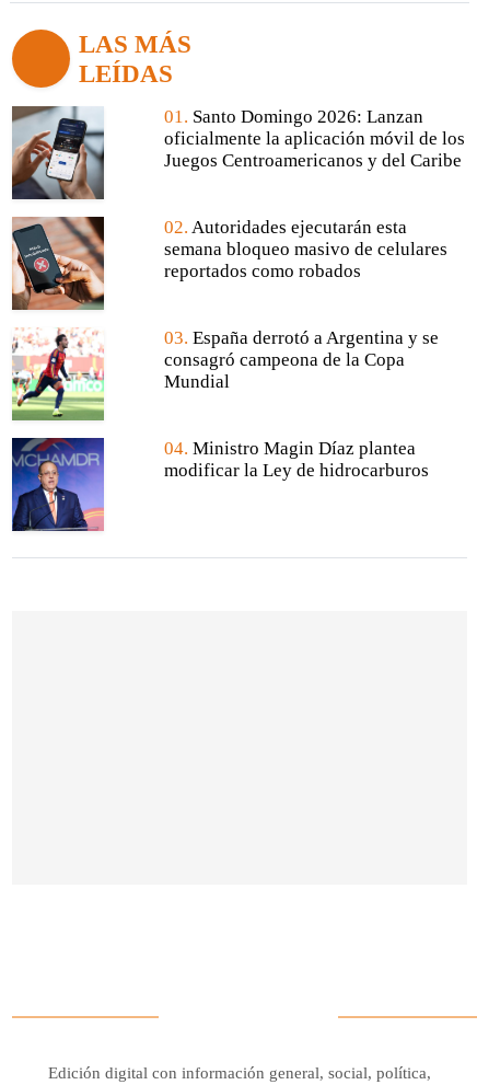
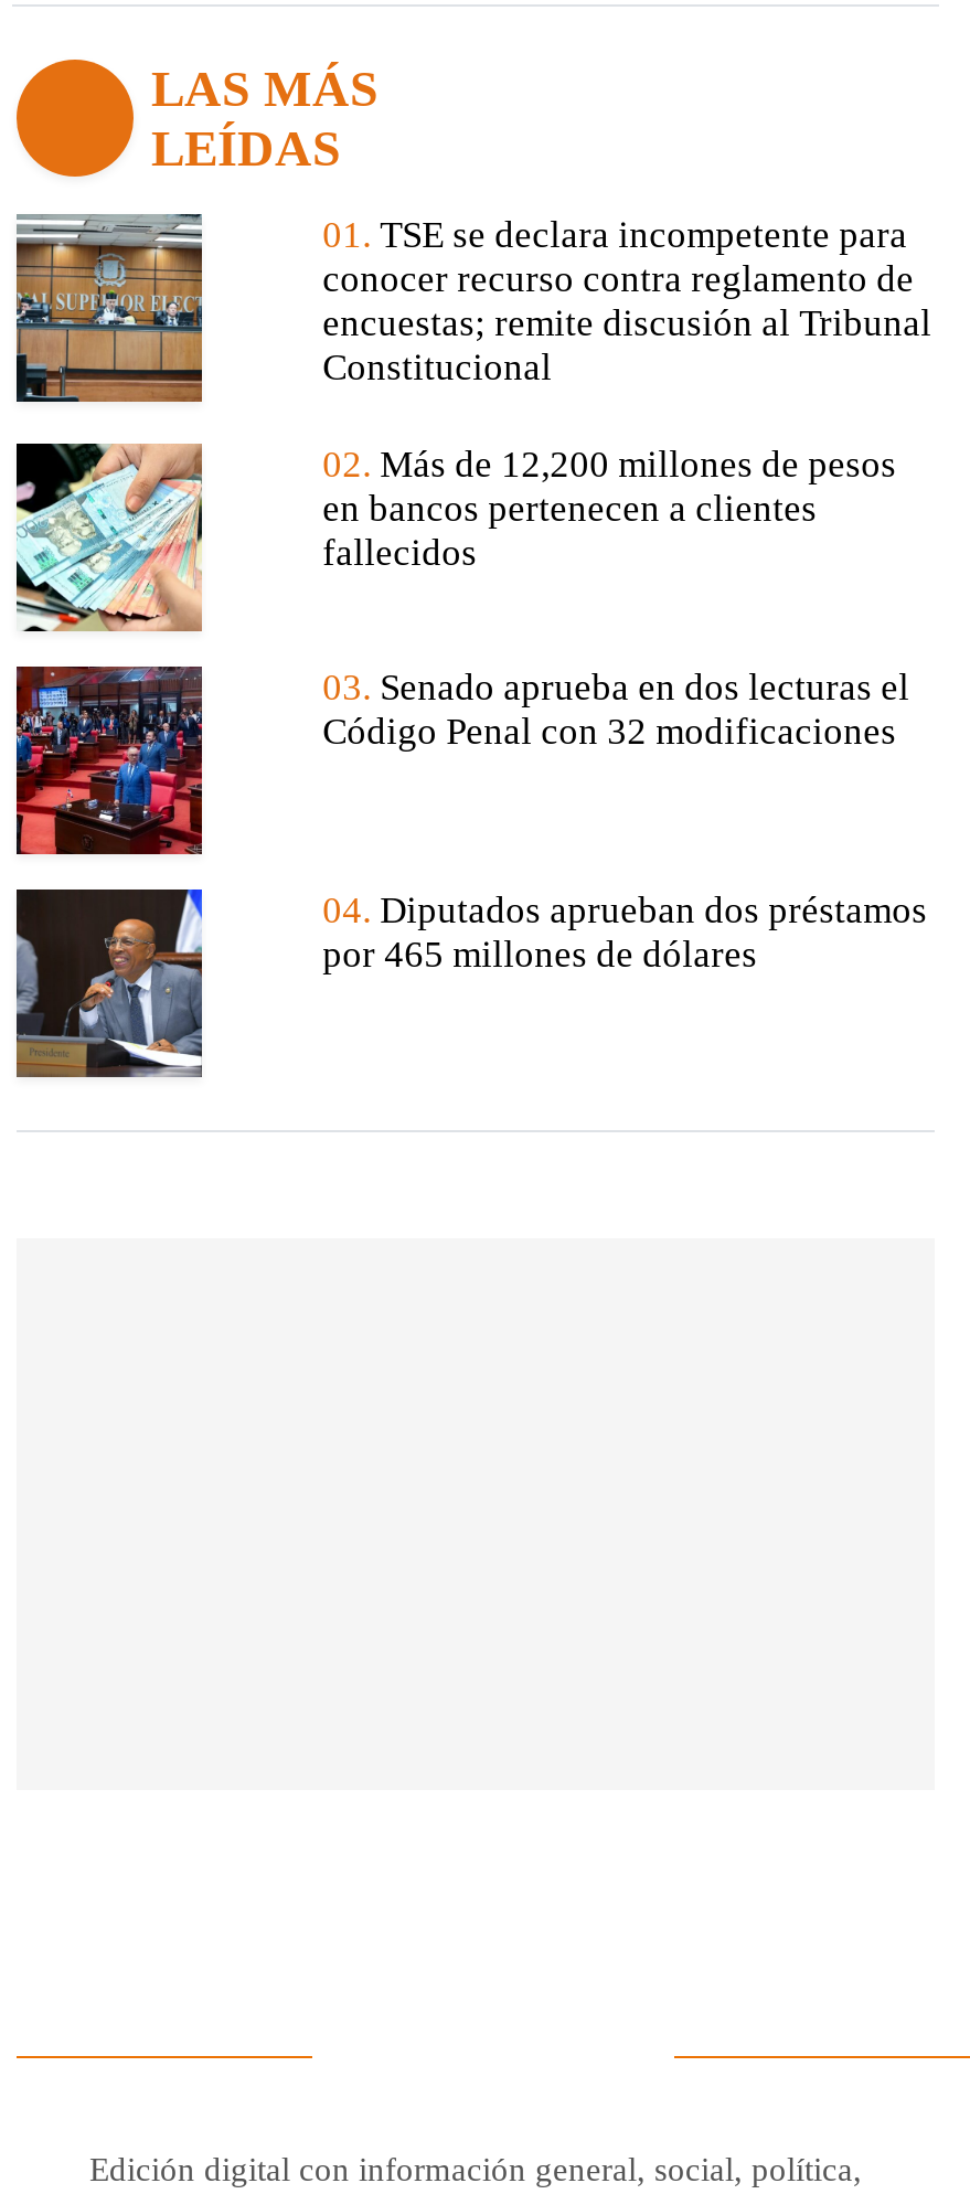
- [image]
+ [image]

- 01. Santo Domingo 2026: Lanzan
- oficialmente la aplicación móvil de los
- Juegos Centroamericanos y del Caribe
+ 01. TSE se declara incompetente para
+ conocer recurso contra reglamento de
+ encuestas; remite discusión al Tribunal
+ Constitucional

- [image]
+ [image]

- 02. Autoridades ejecutarán esta
- semana bloqueo masivo de celulares
- reportados como robados
+ 02. Más de 12,200 millones de pesos
+ en bancos pertenecen a clientes
+ fallecidos

- [image]
+ [image]

- 03. España derrotó a Argentina y se
- consagró campeona de la Copa
- Mundial
+ 03. Senado aprueba en dos lecturas el
+ Código Penal con 32 modificaciones

- [image]
+ [image]

- 04. Ministro Magin Díaz plantea
- modificar la Ley de hidrocarburos
+ 04. Diputados aprueban dos préstamos
+ por 465 millones de dólares
